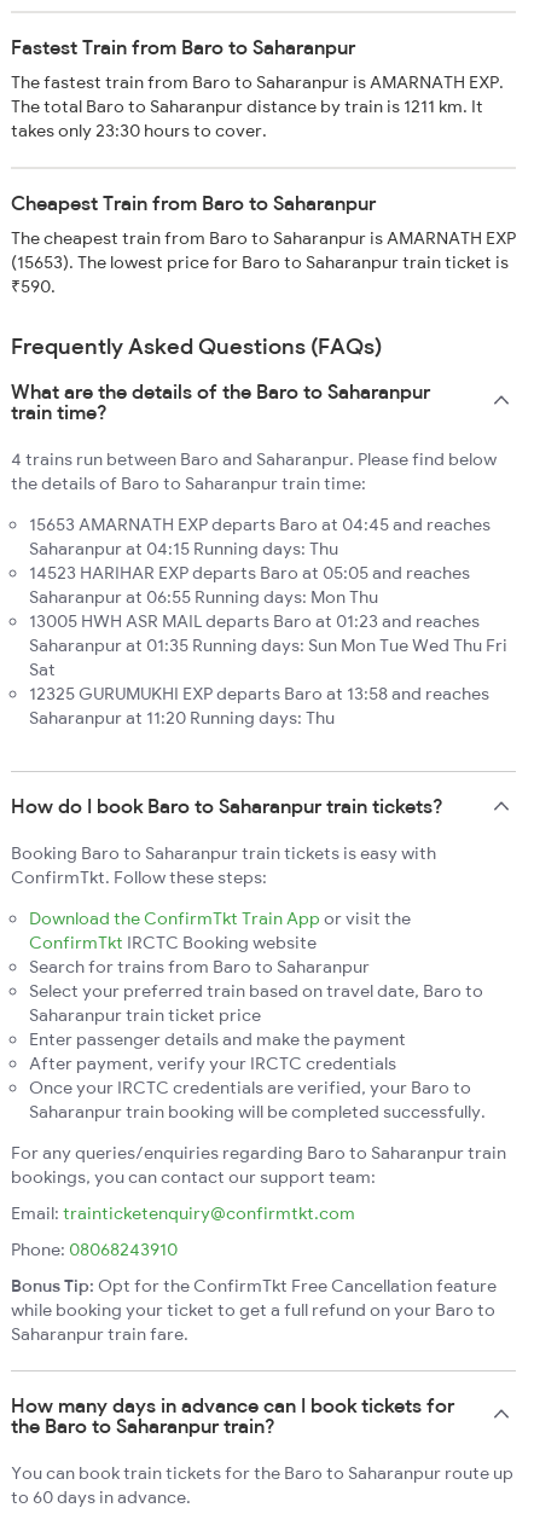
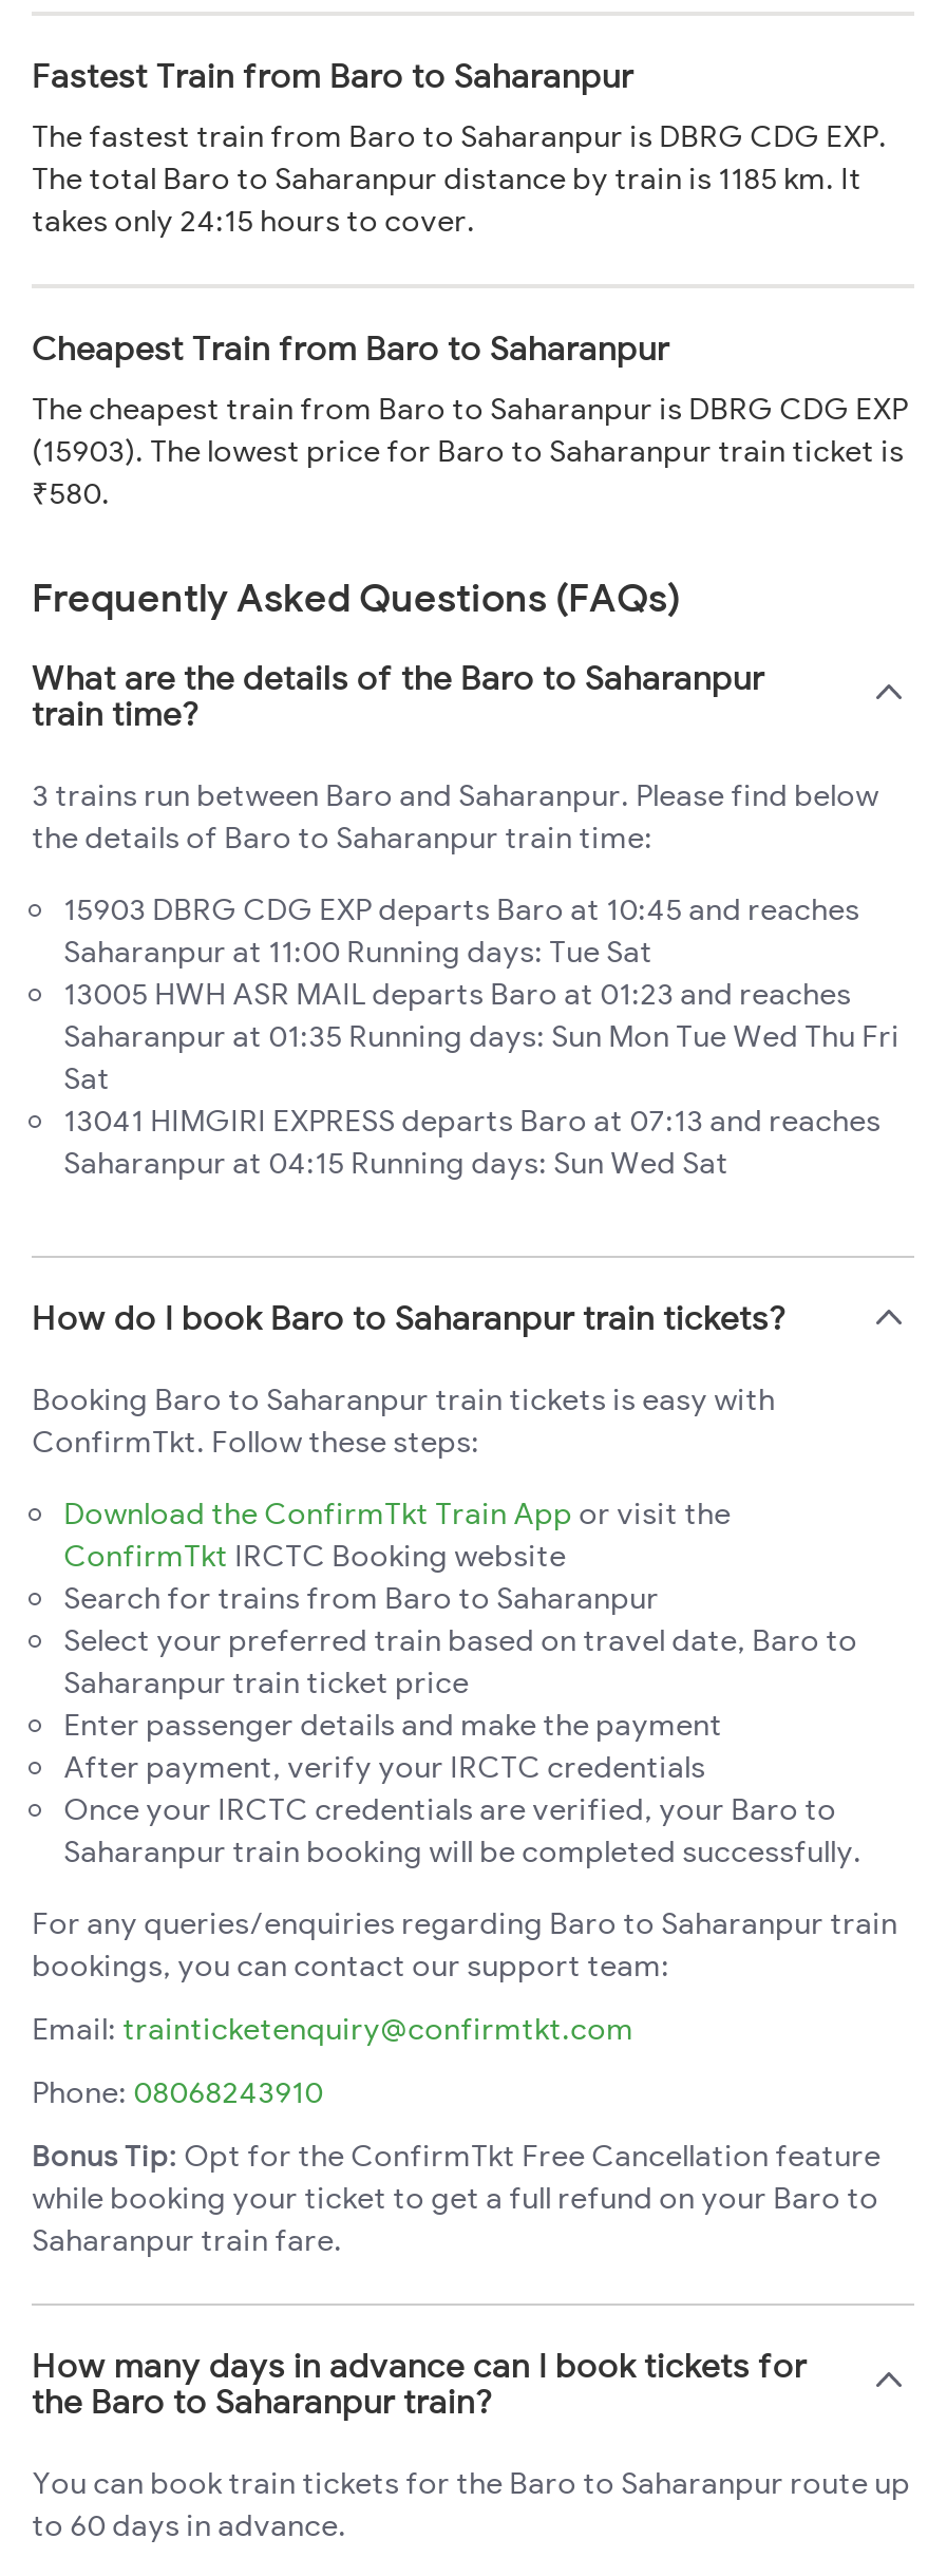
- The fastest train from Baro to Saharanpur is AMARNATH EXP.
- The total Baro to Saharanpur distance by train is 1211 km. It
- takes only 23:30 hours to cover.
+ The fastest train from Baro to Saharanpur is DBRG CDG EXP.
+ The total Baro to Saharanpur distance by train is 1185 km. It
+ takes only 24:15 hours to cover.

- The cheapest train from Baro to Saharanpur is AMARNATH EXP
- (15653). The lowest price for Baro to Saharanpur train ticket is
- ₹590.
+ The cheapest train from Baro to Saharanpur is DBRG CDG EXP
+ (15903). The lowest price for Baro to Saharanpur train ticket is
+ ₹580.

- 4 trains run between Baro and Saharanpur. Please find below
+ 3 trains run between Baro and Saharanpur. Please find below

- 15653 AMARNATH EXP departs Baro at 04:45 and reaches
- Saharanpur at 04:15 Running days: Thu
- 14523 HARIHAR EXP departs Baro at 05:05 and reaches
- Saharanpur at 06:55 Running days: Mon Thu
+ 15903 DBRG CDG EXP departs Baro at 10:45 and reaches
+ Saharanpur at 11:00 Running days: Tue Sat

- 12325 GURUMUKHI EXP departs Baro at 13:58 and reaches
- Saharanpur at 11:20 Running days: Thu
+ 13041 HIMGIRI EXPRESS departs Baro at 07:13 and reaches
+ Saharanpur at 04:15 Running days: Sun Wed Sat
